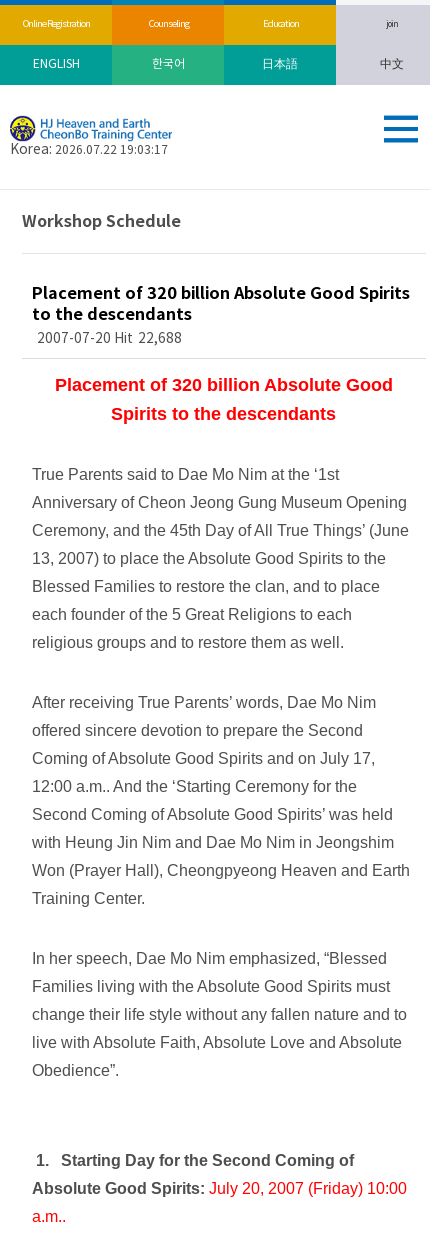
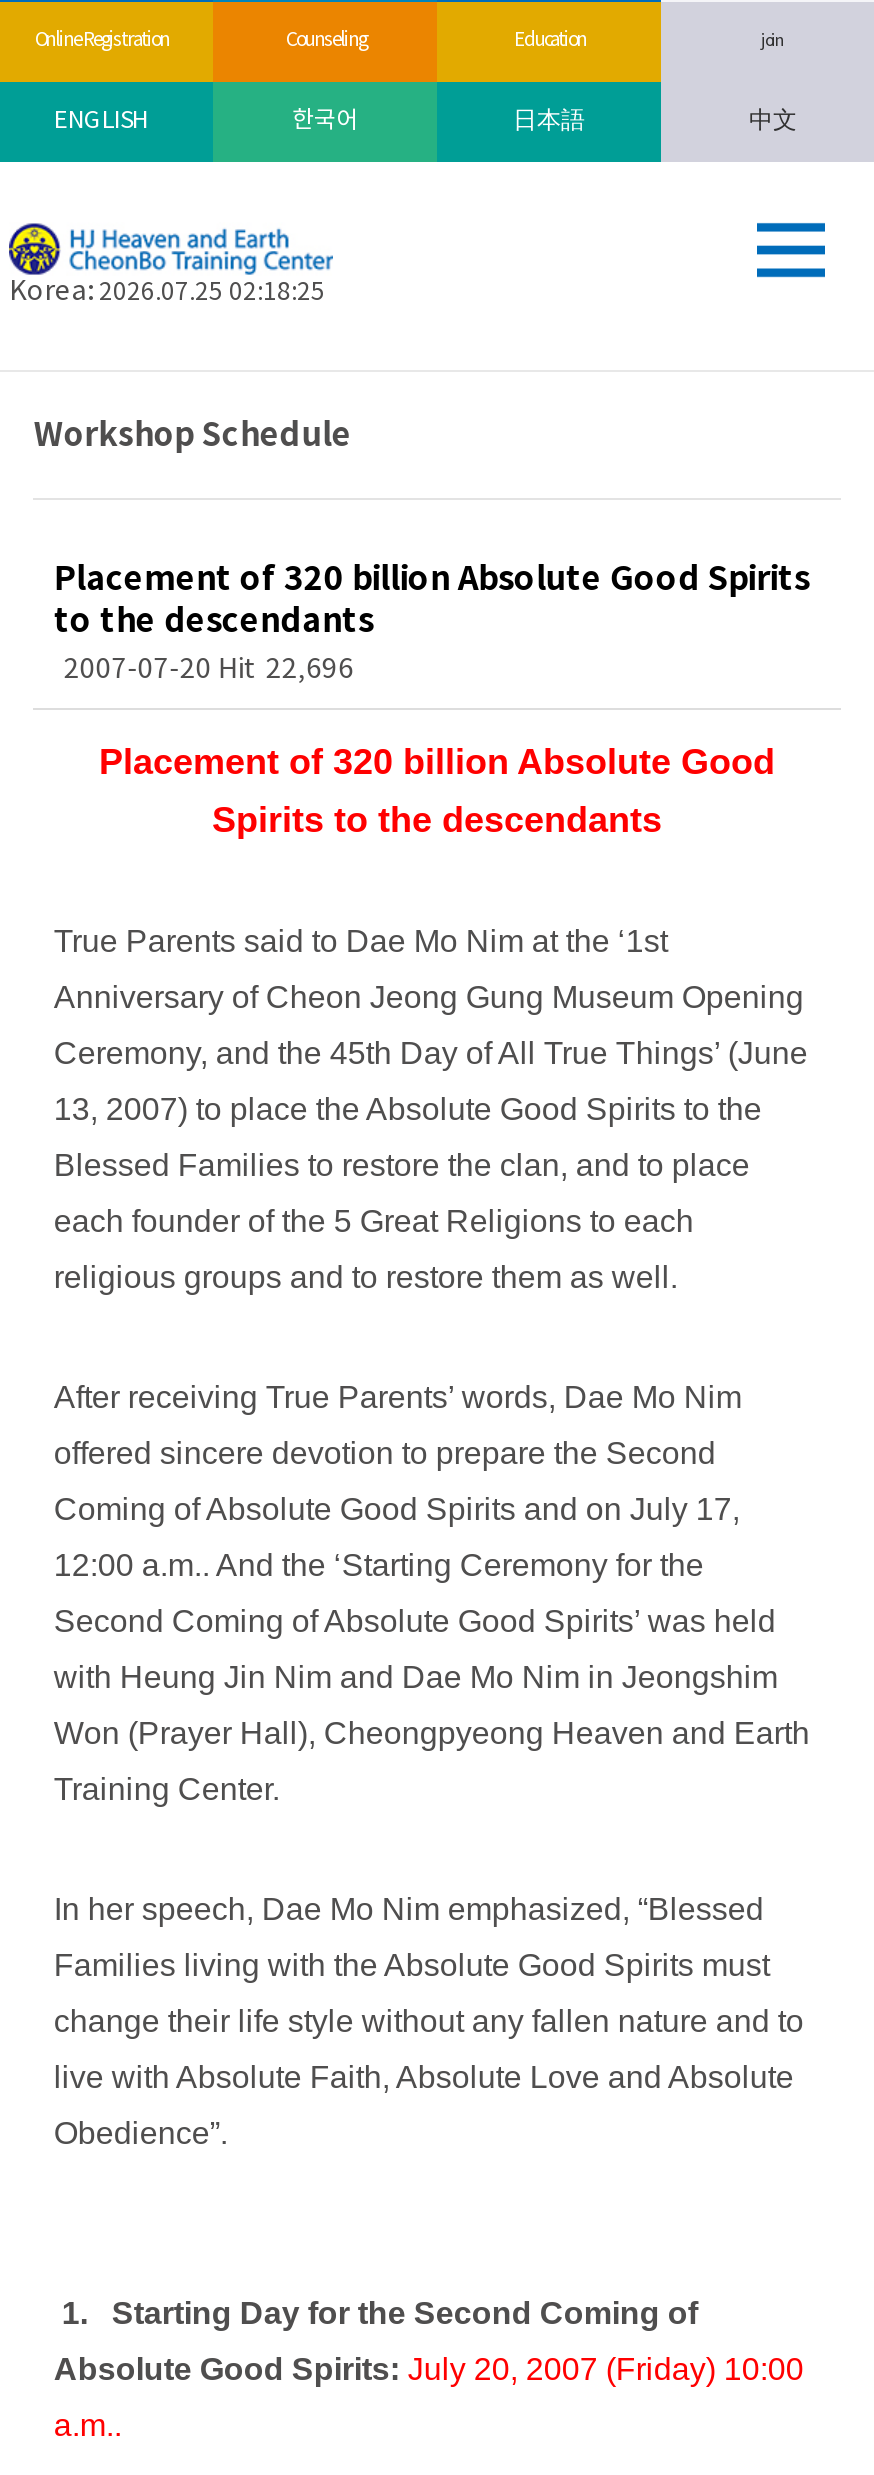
- Korea: 2026.07.22 19:03:17
+ Korea: 2026.07.25 02:18:25

- 2007-07-20 Hit 22,688
+ 2007-07-20 Hit 22,696
